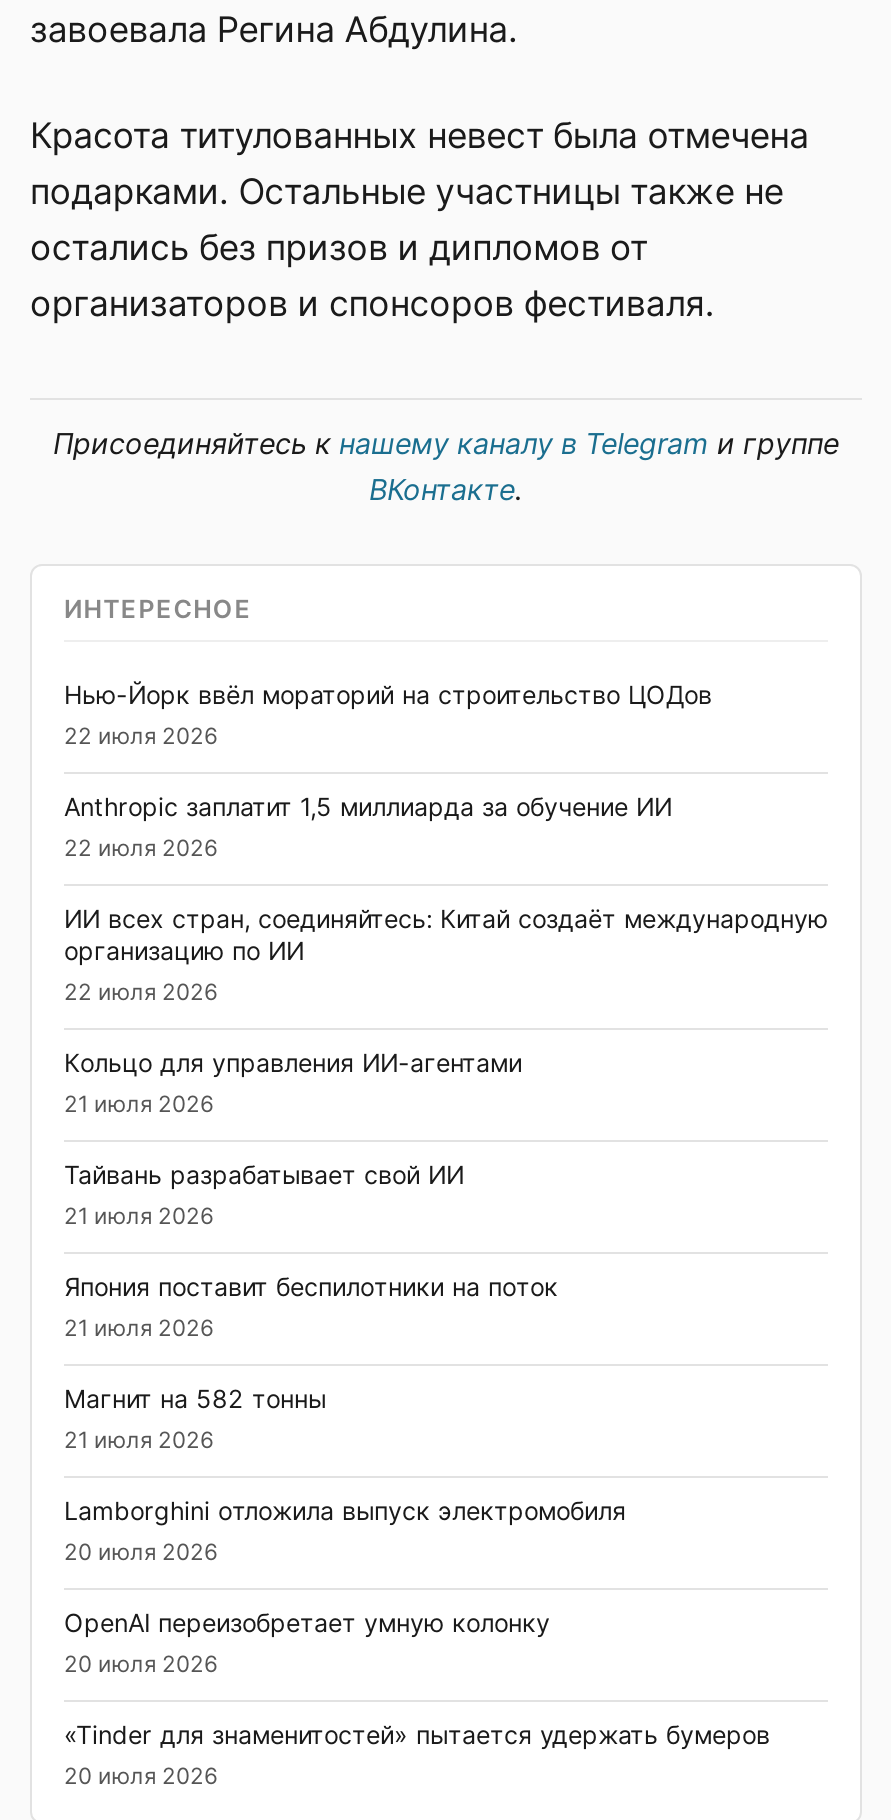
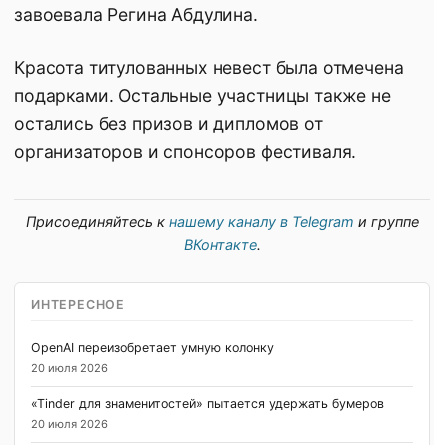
- Нью-Йорк ввёл мораторий на строительство ЦОДов
- 22 июля 2026
- Anthropic заплатит 1,5 миллиарда за обучение ИИ
- 22 июля 2026
- ИИ всех стран, соединяйтесь: Китай создаёт международную
- организацию по ИИ
- 22 июля 2026
- Кольцо для управления ИИ-агентами
- 21 июля 2026
- Тайвань разрабатывает свой ИИ
- 21 июля 2026
- Япония поставит беспилотники на поток
- 21 июля 2026
- Магнит на 582 тонны
- 21 июля 2026
- Lamborghini отложила выпуск электромобиля
- 20 июля 2026
